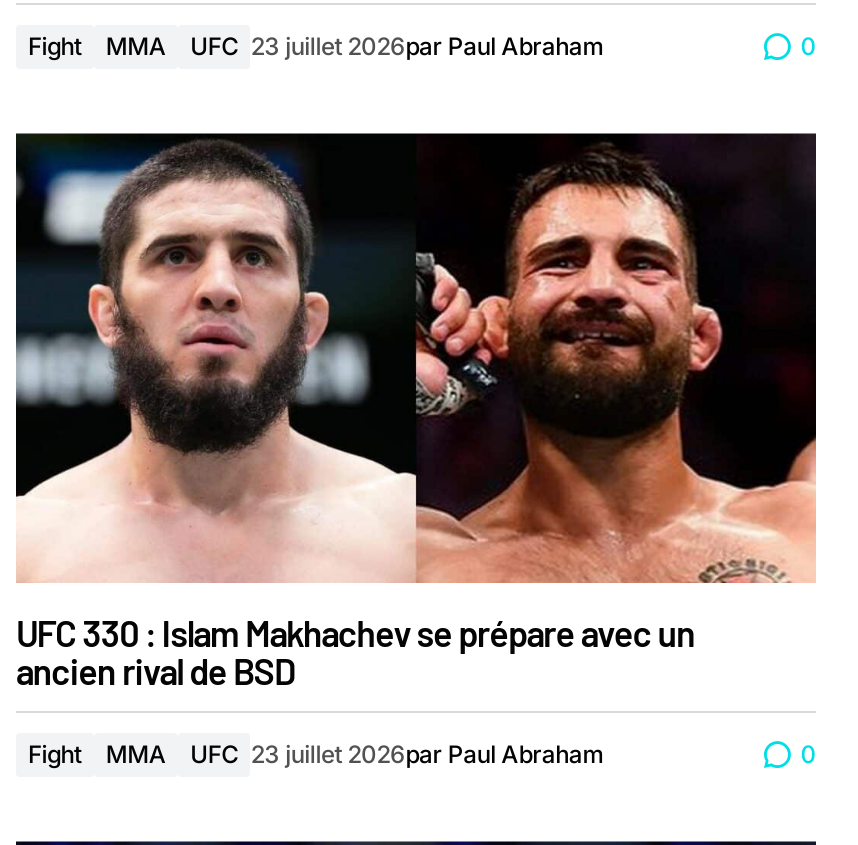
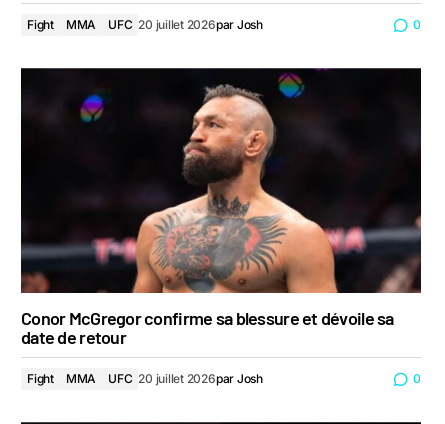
- UFC 23 juillet 2026par Paul Abraham
+ UFC 20 juillet 2026par Josh

- [image]
- UFC 330 : Islam Makhachev se prépare avec un
- ancien rival de BSD
+ [image]
+ Conor McGregor confirme sa blessure et dévoile sa
+ date de retour

- UFC 23 juillet 2026par Paul Abraham
+ UFC 20 juillet 2026par Josh
